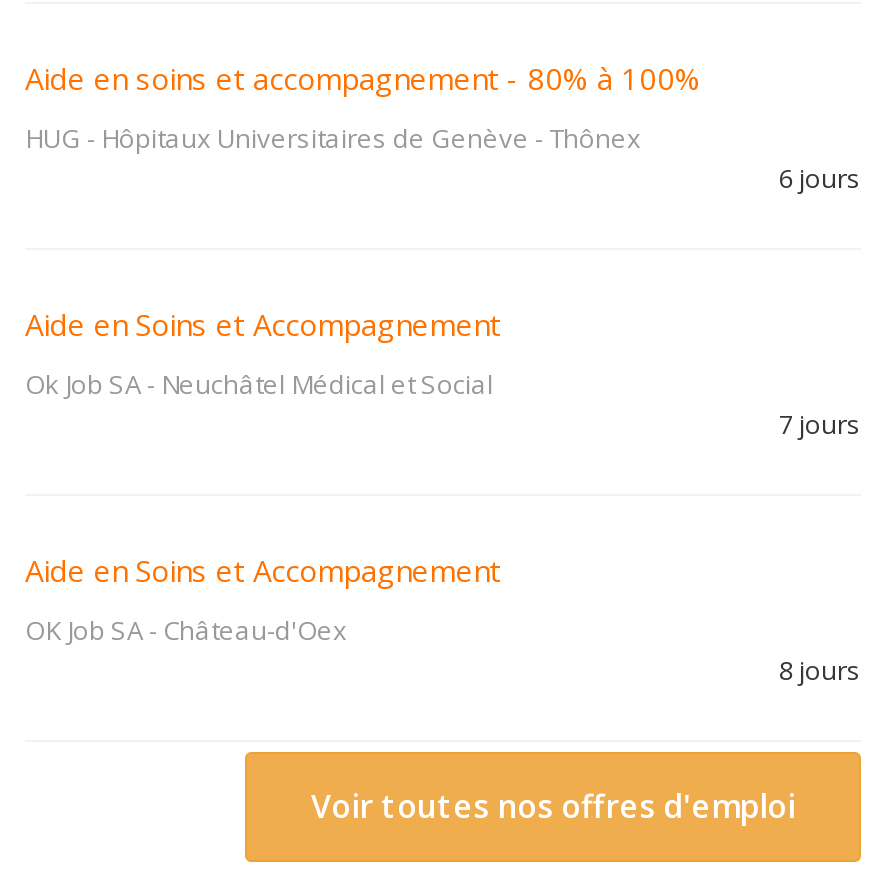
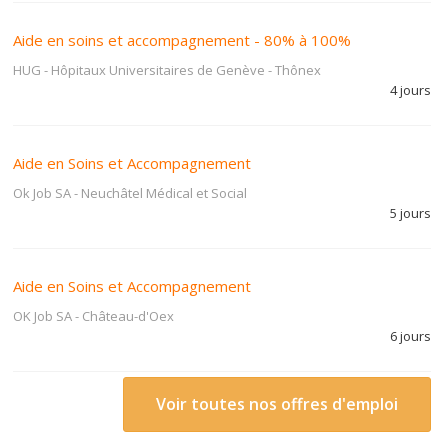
- 6 jours
+ 4 jours

- 7 jours
+ 5 jours

- 8 jours
+ 6 jours
